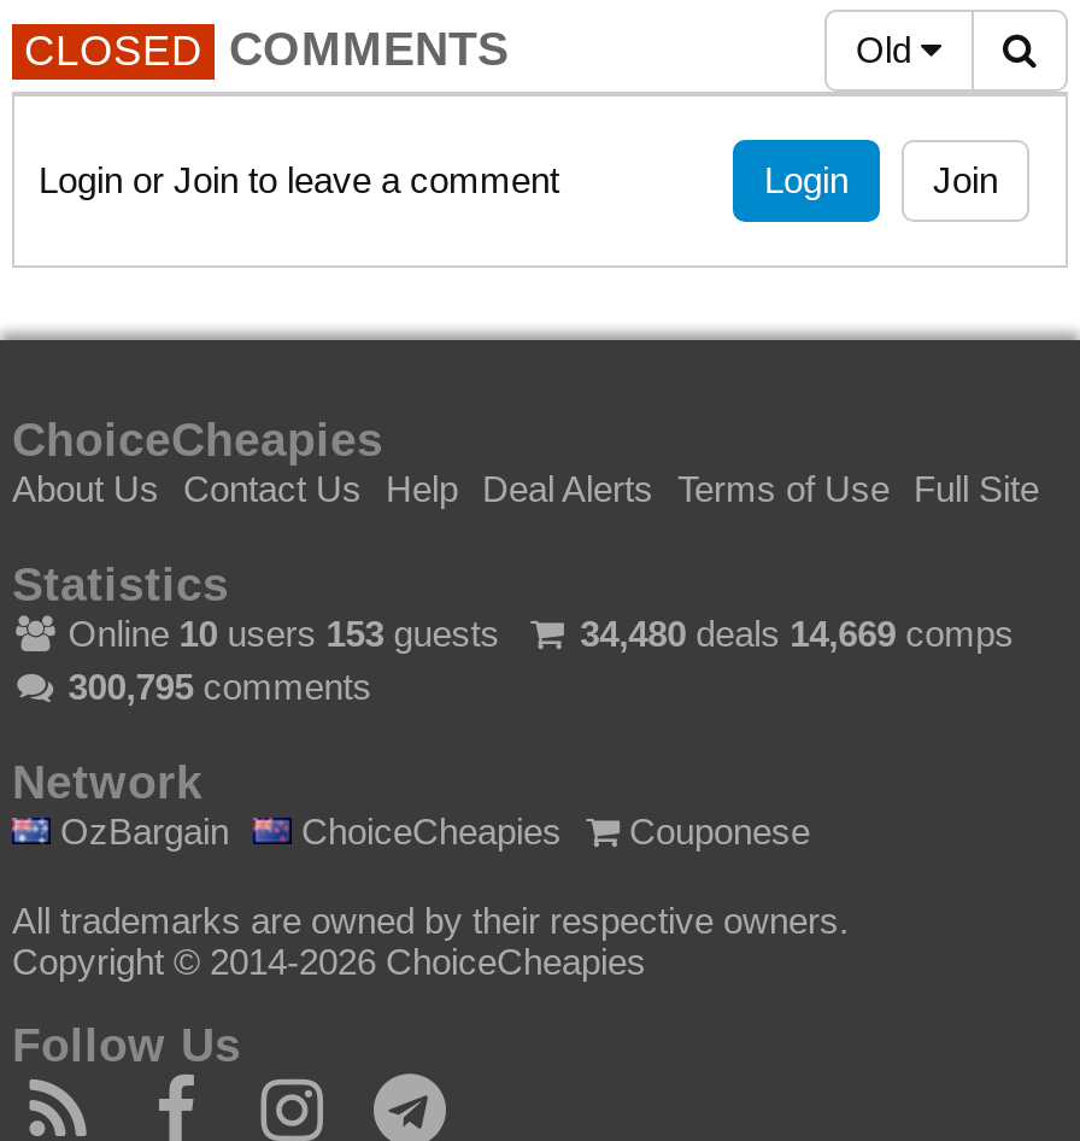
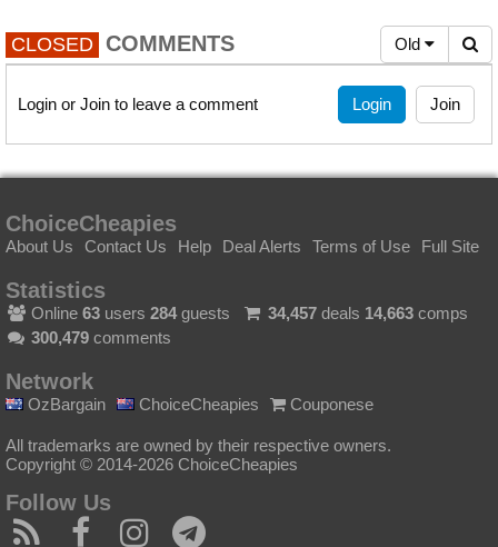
- Online 10 users 153 guests
+ Online 63 users 284 guests

- 34,480 deals 14,669 comps
+ 34,457 deals 14,663 comps

- 300,795 comments
+ 300,479 comments
